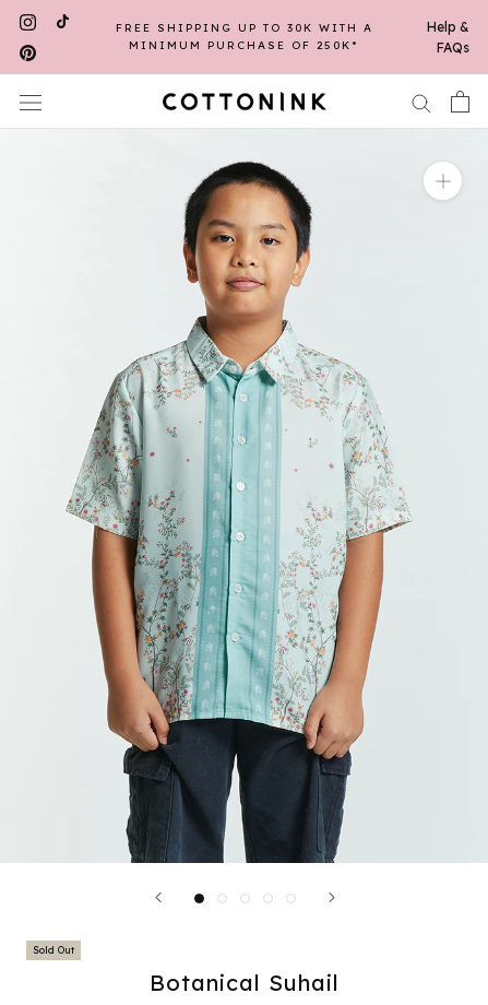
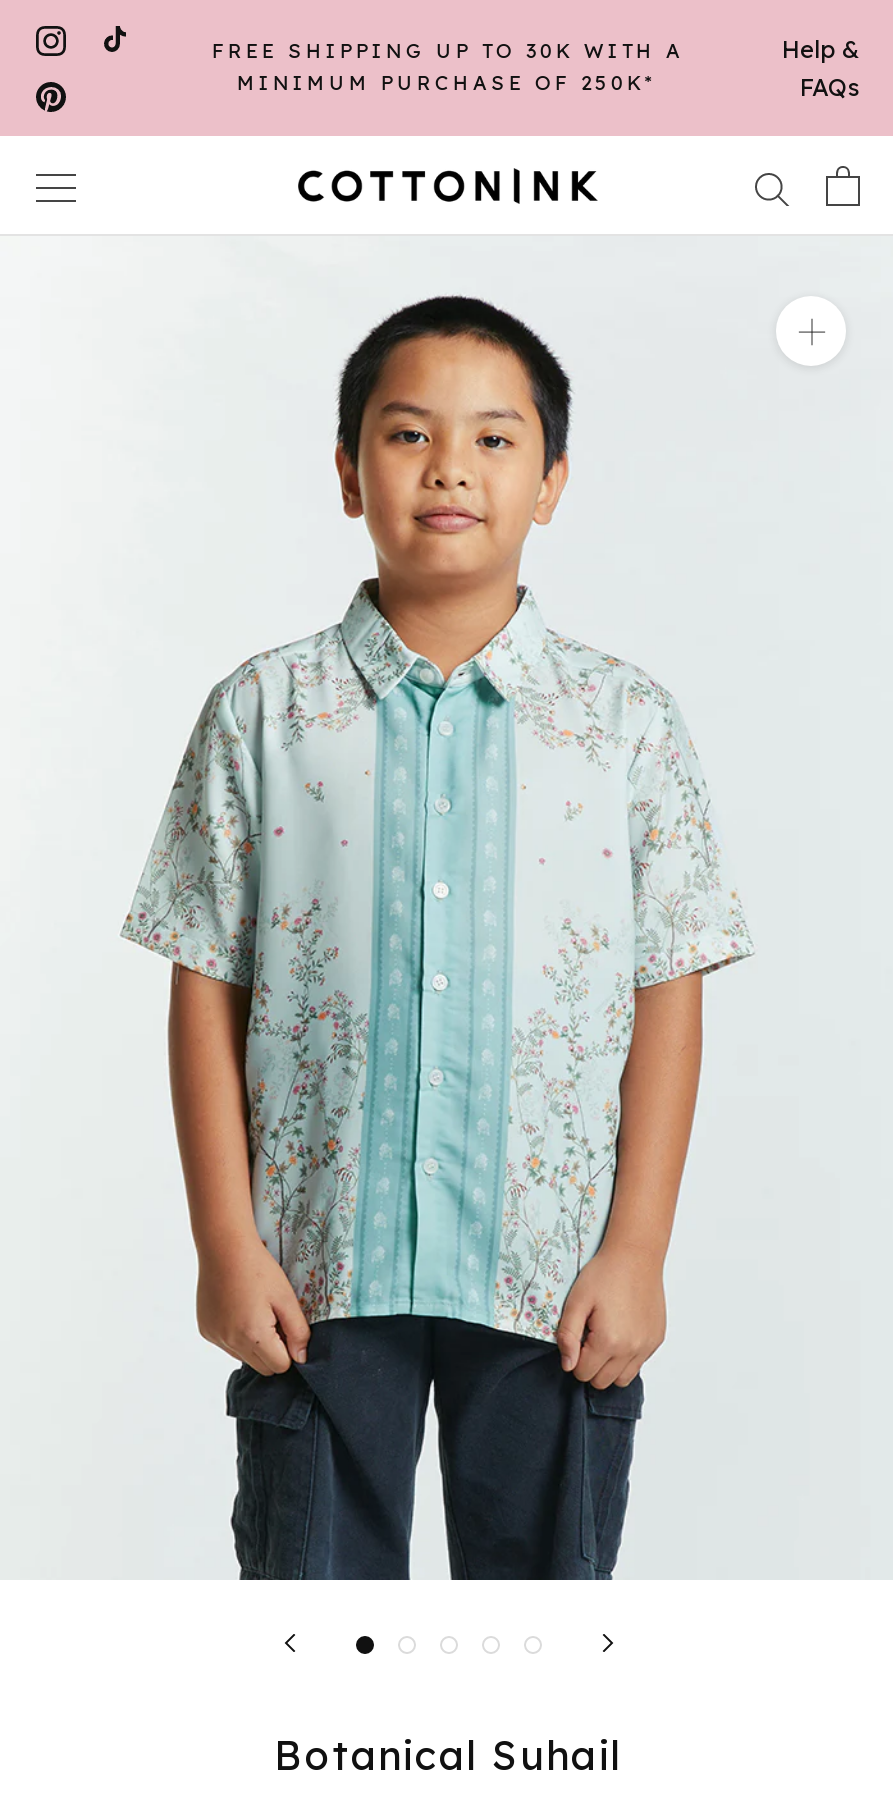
- Sold Out
